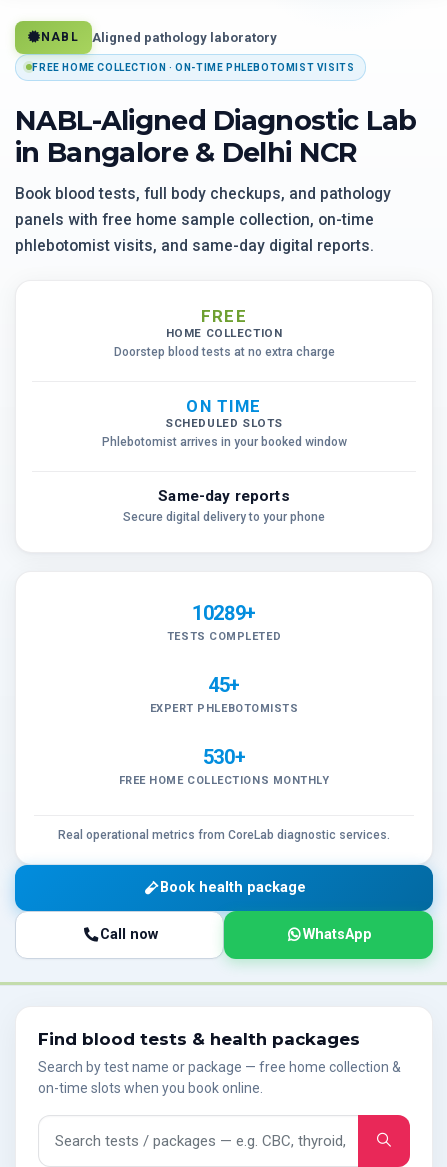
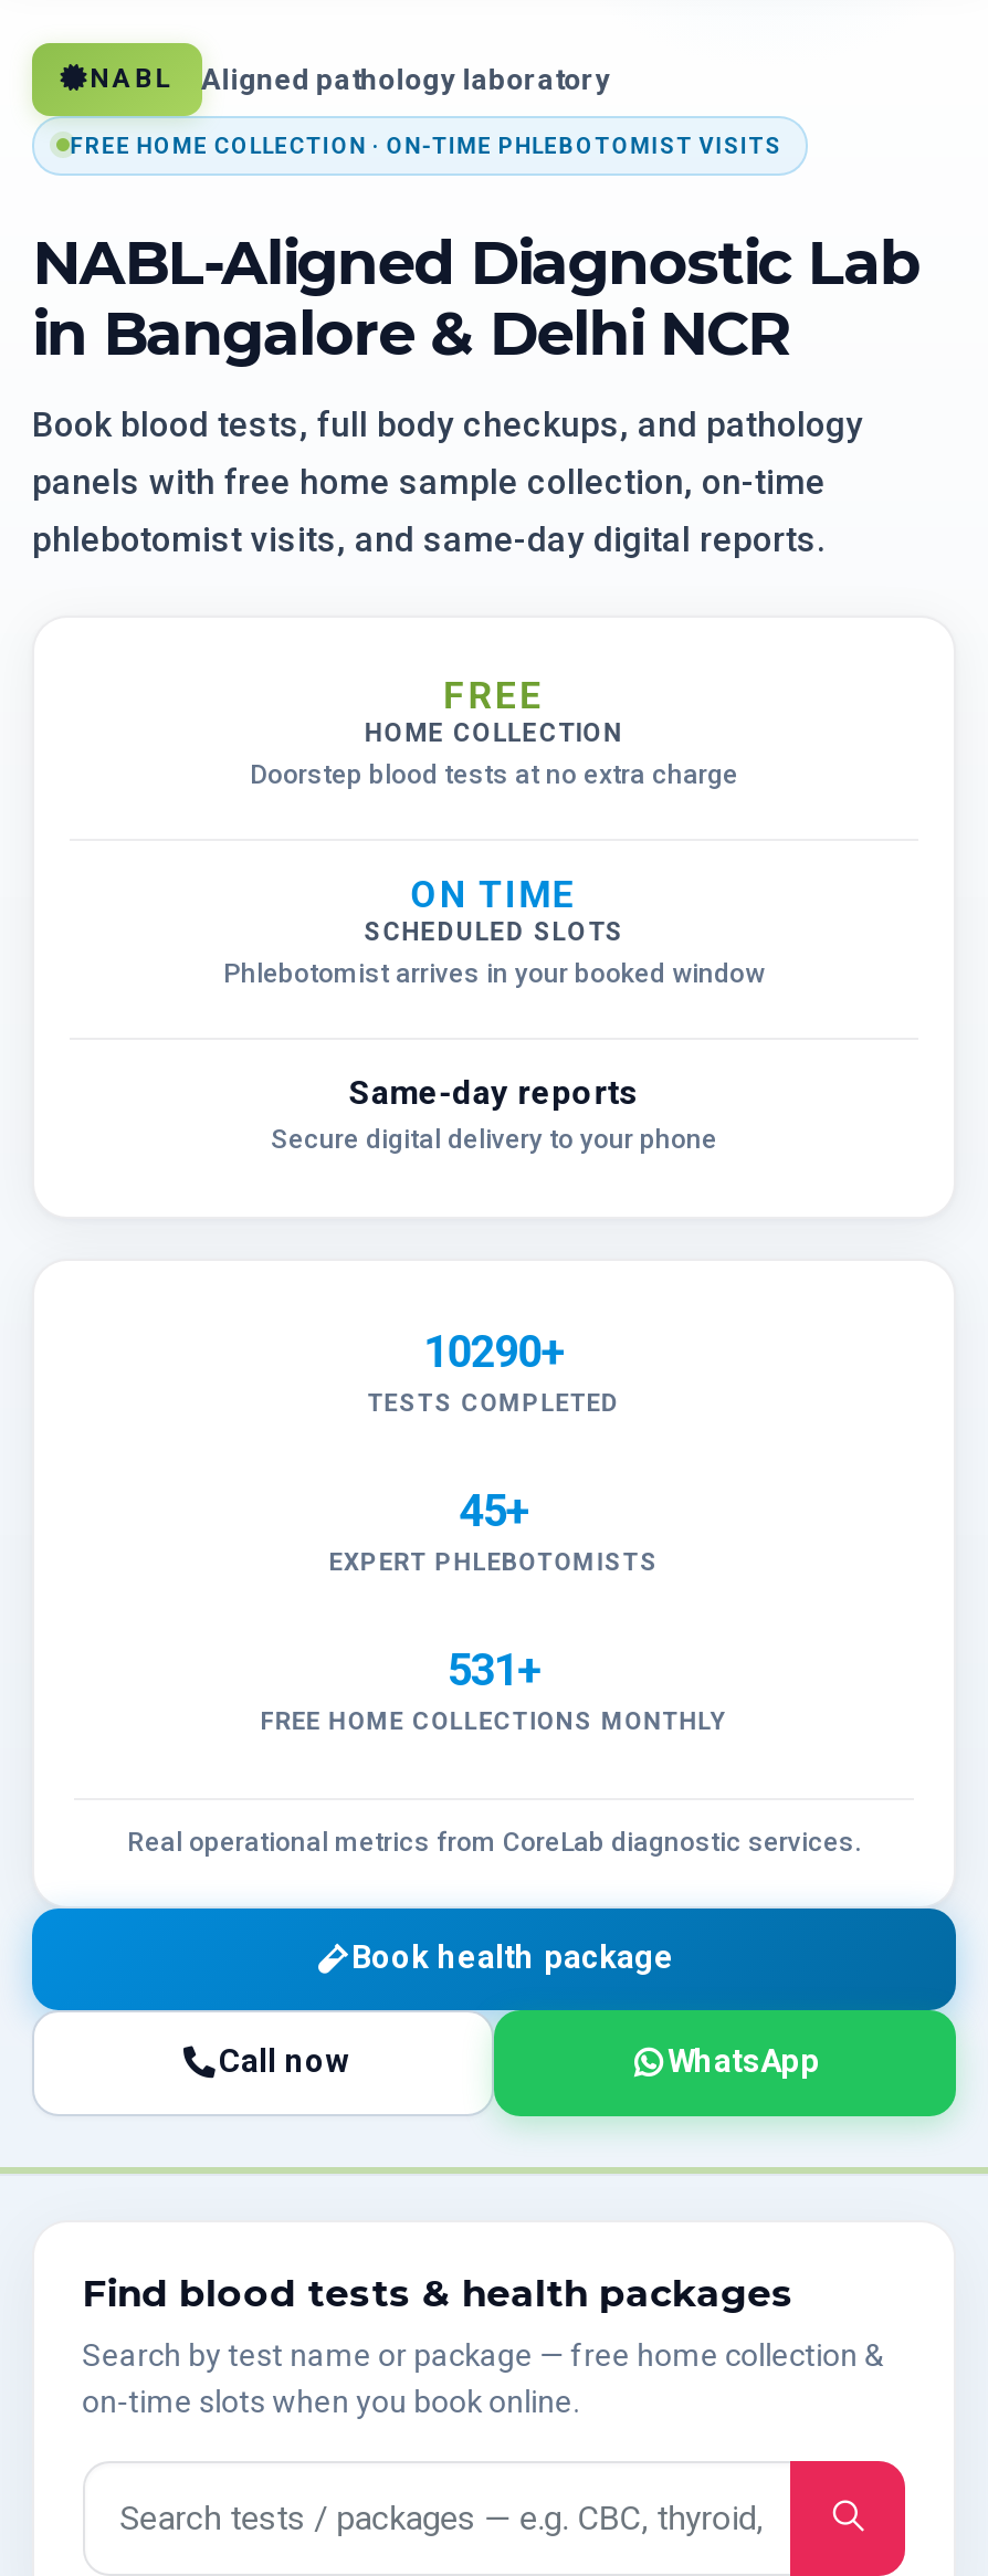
- 10289+
+ 10290+

- 530+
+ 531+
